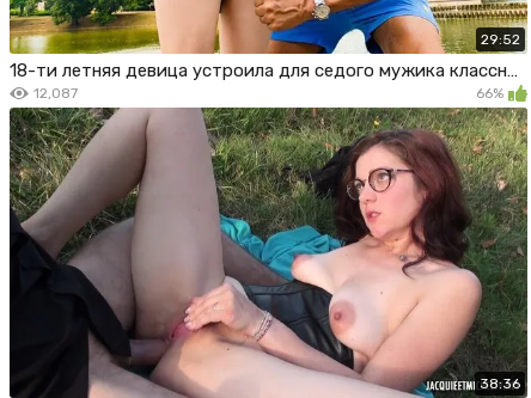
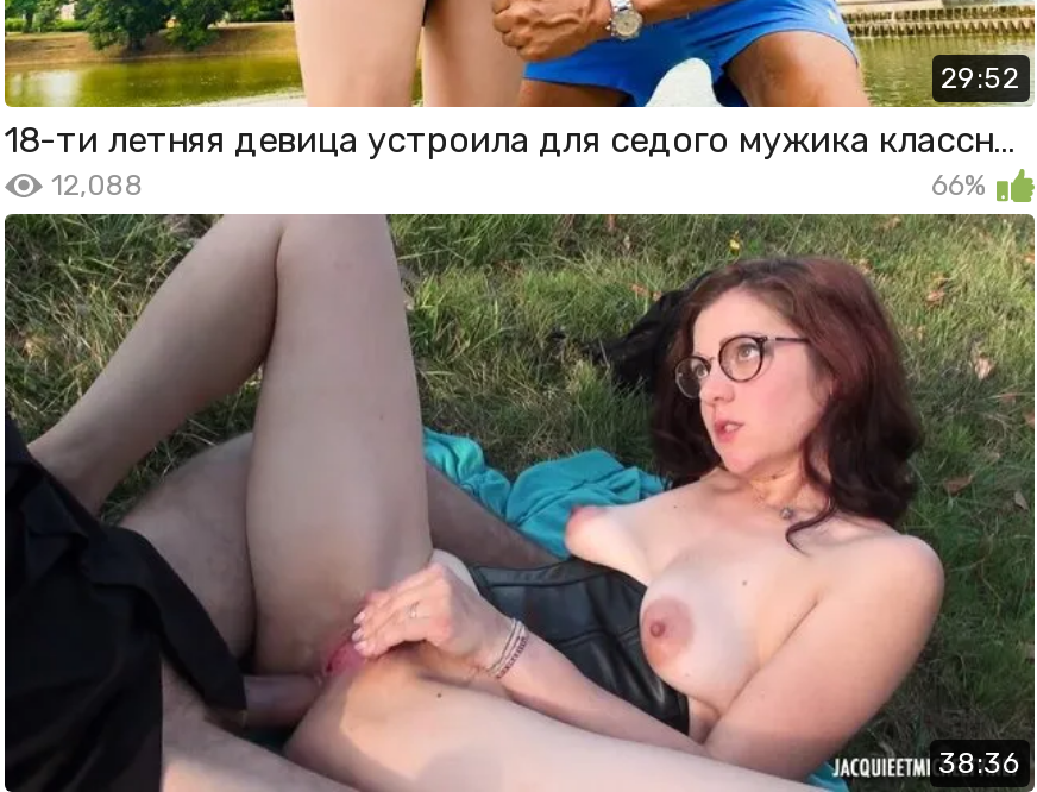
- 12,087
+ 12,088
